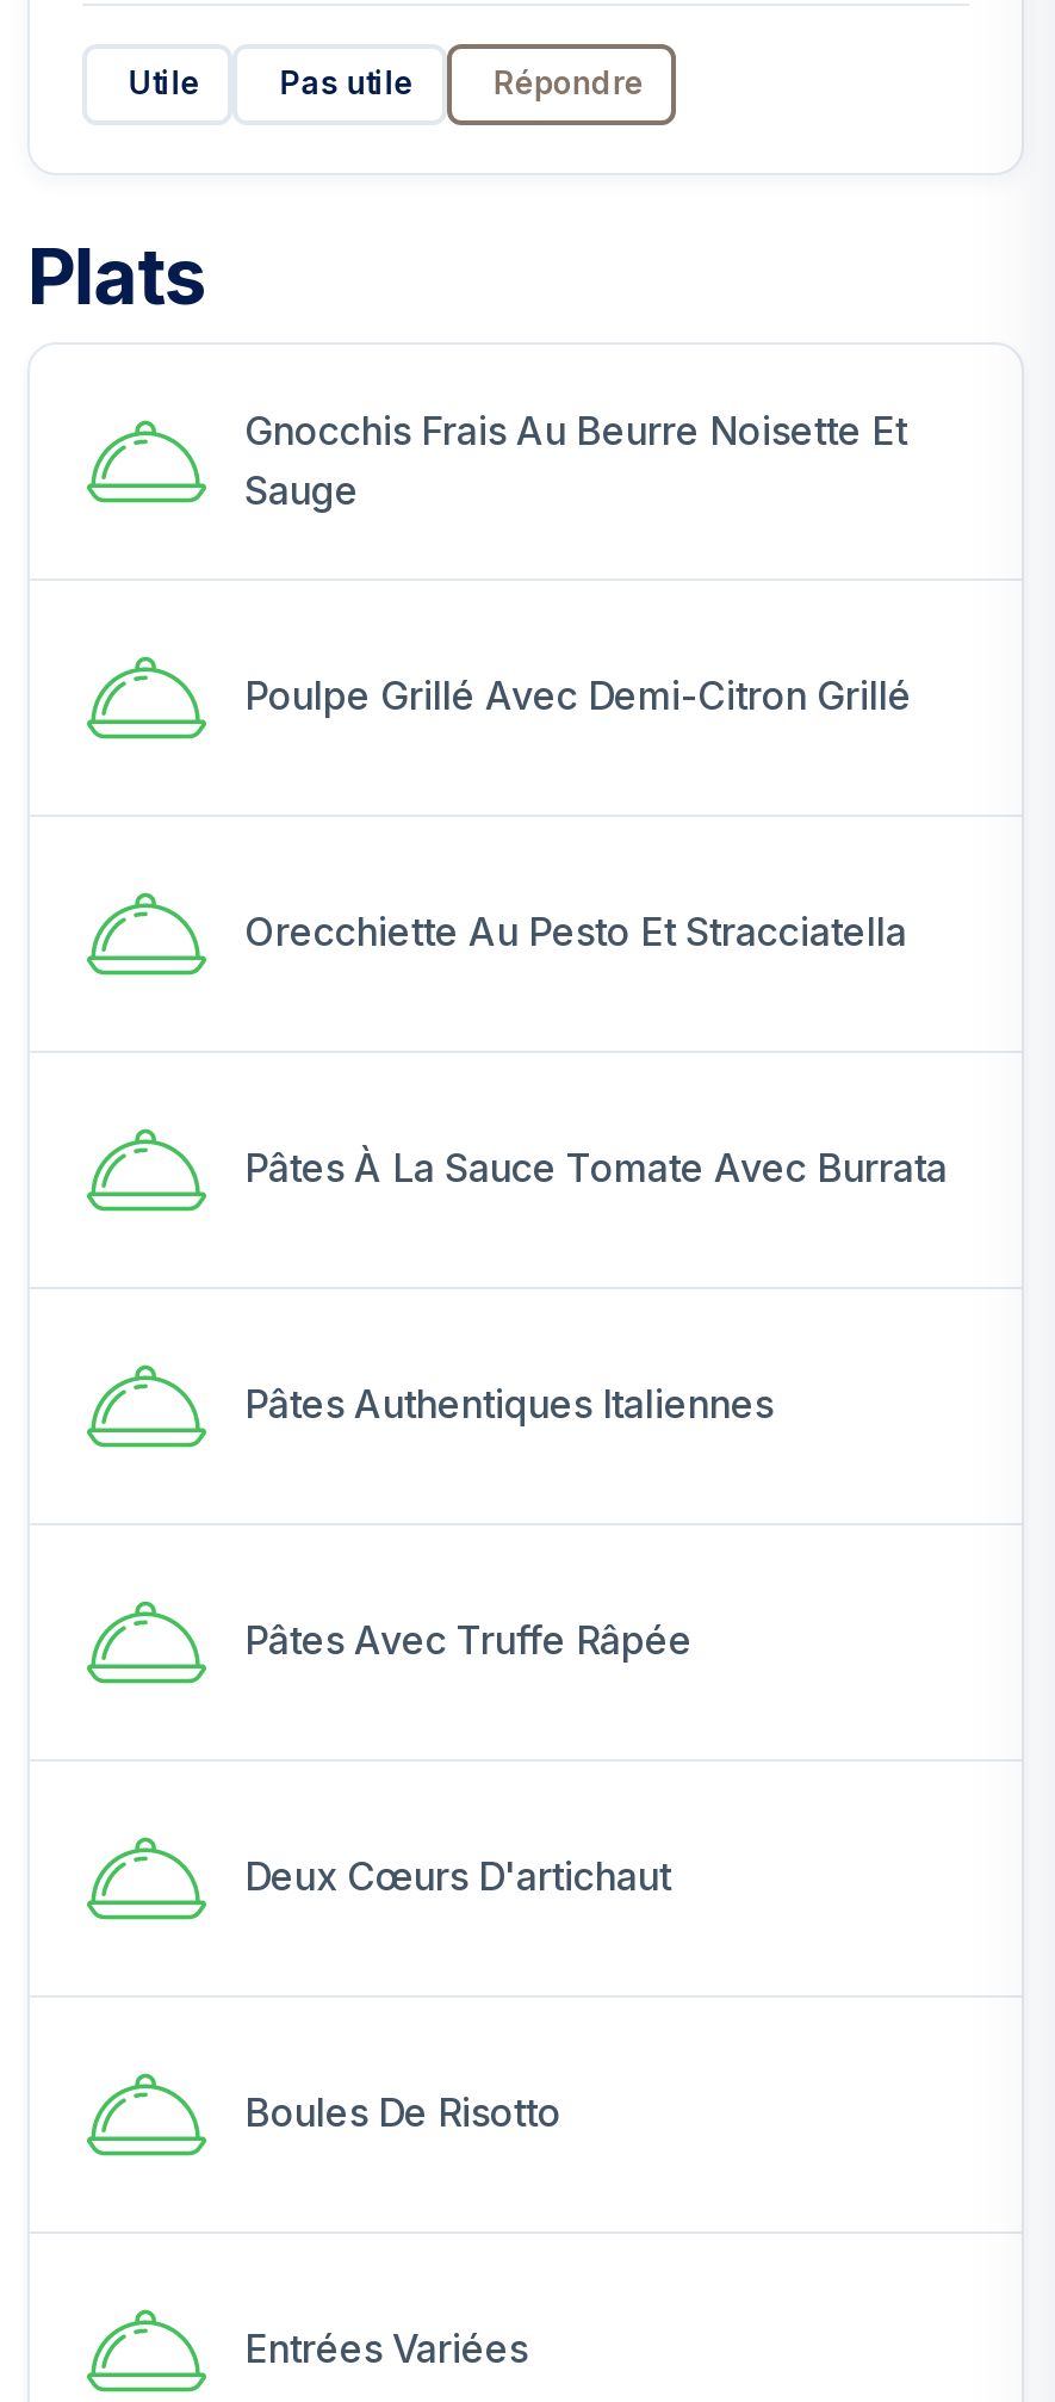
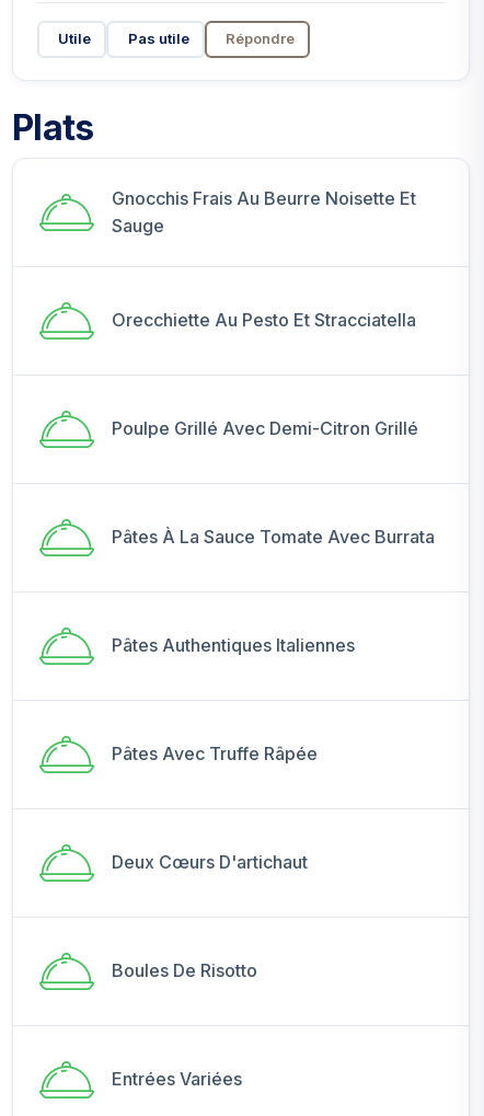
moved down: Poulpe Grillé Avec Demi-Citron Grillé

moved up: Orecchiette Au Pesto Et Stracciatella
